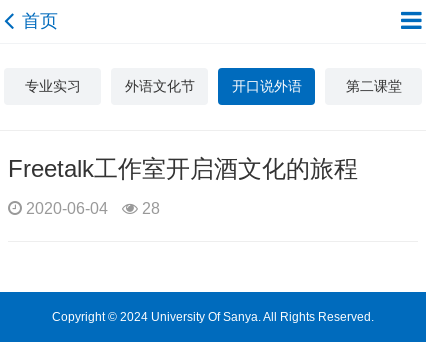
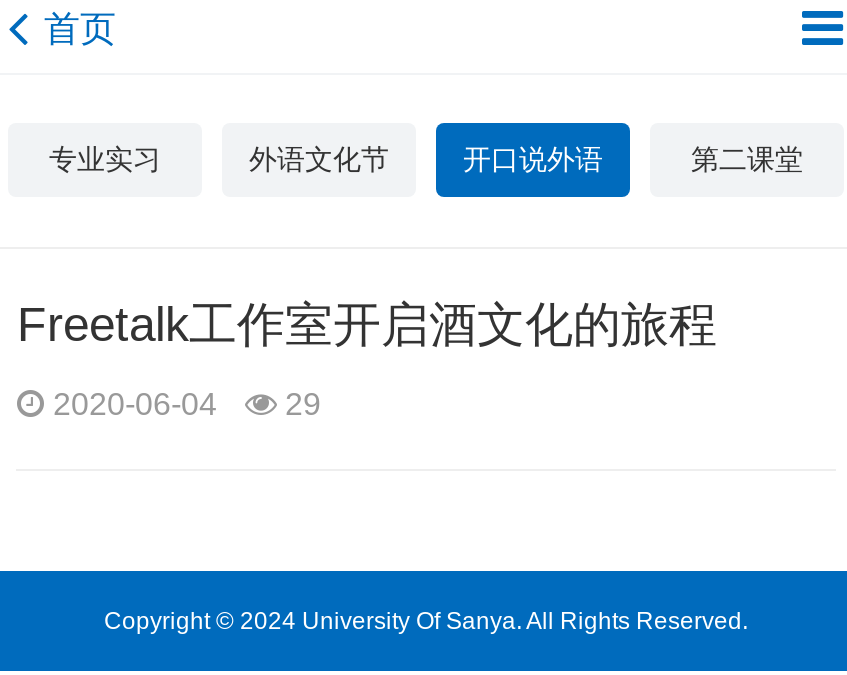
- 2020-06-04 28
+ 2020-06-04 29
